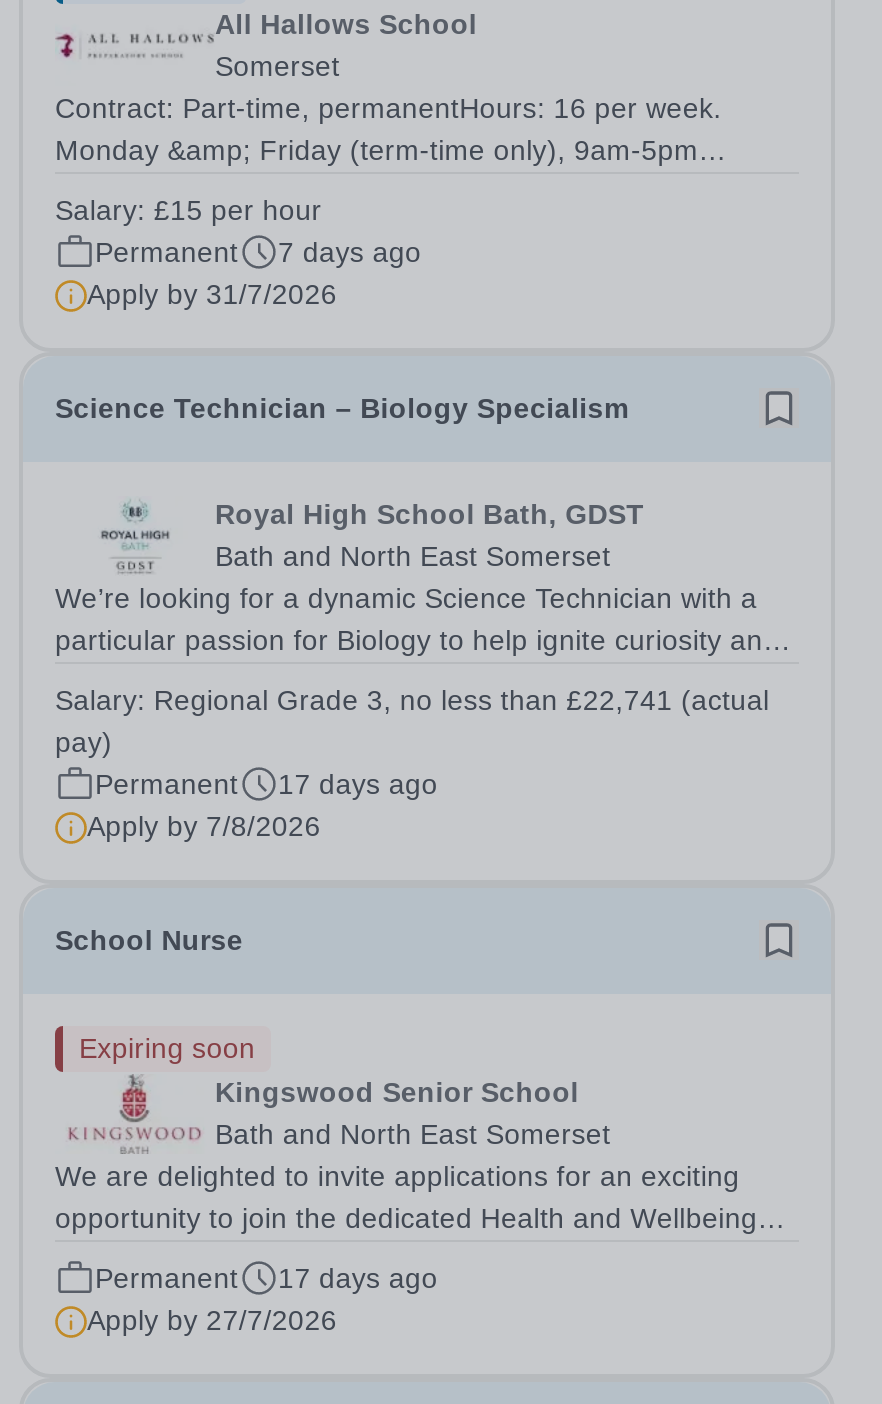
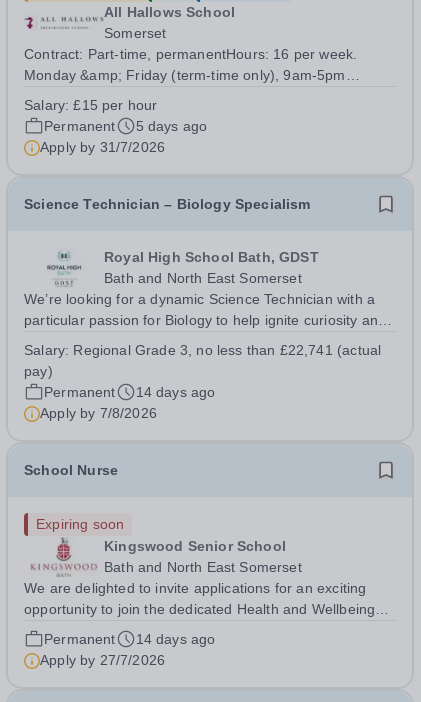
- Permanent 7 days ago
+ Permanent 5 days ago

- Permanent 17 days ago
+ Permanent 14 days ago

- Permanent 17 days ago
+ Permanent 14 days ago
